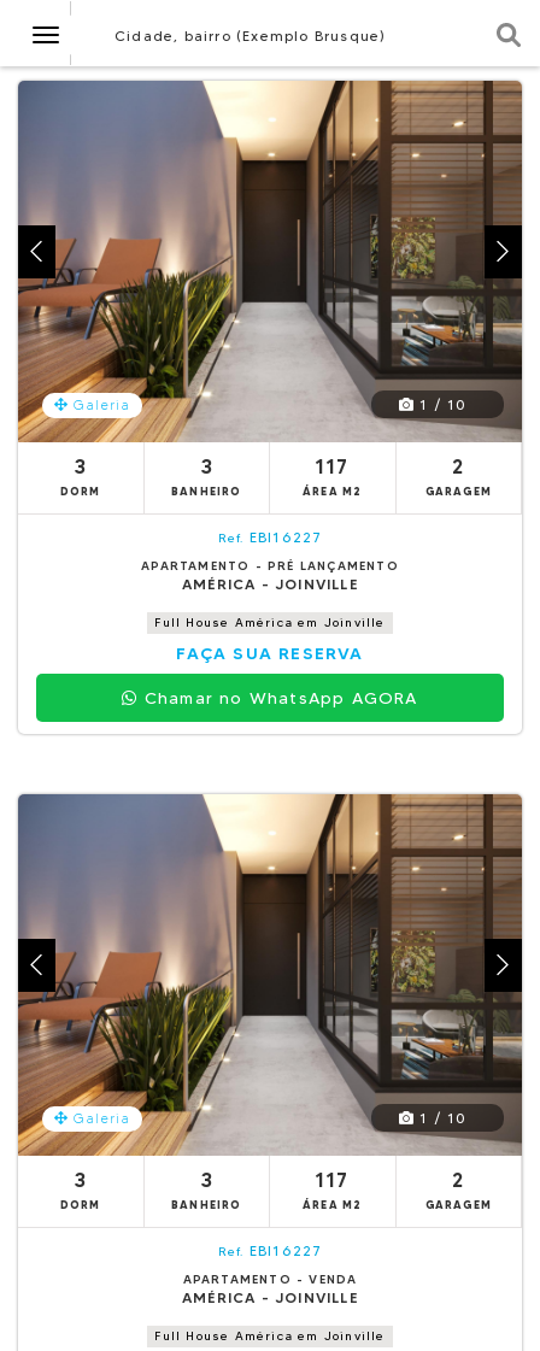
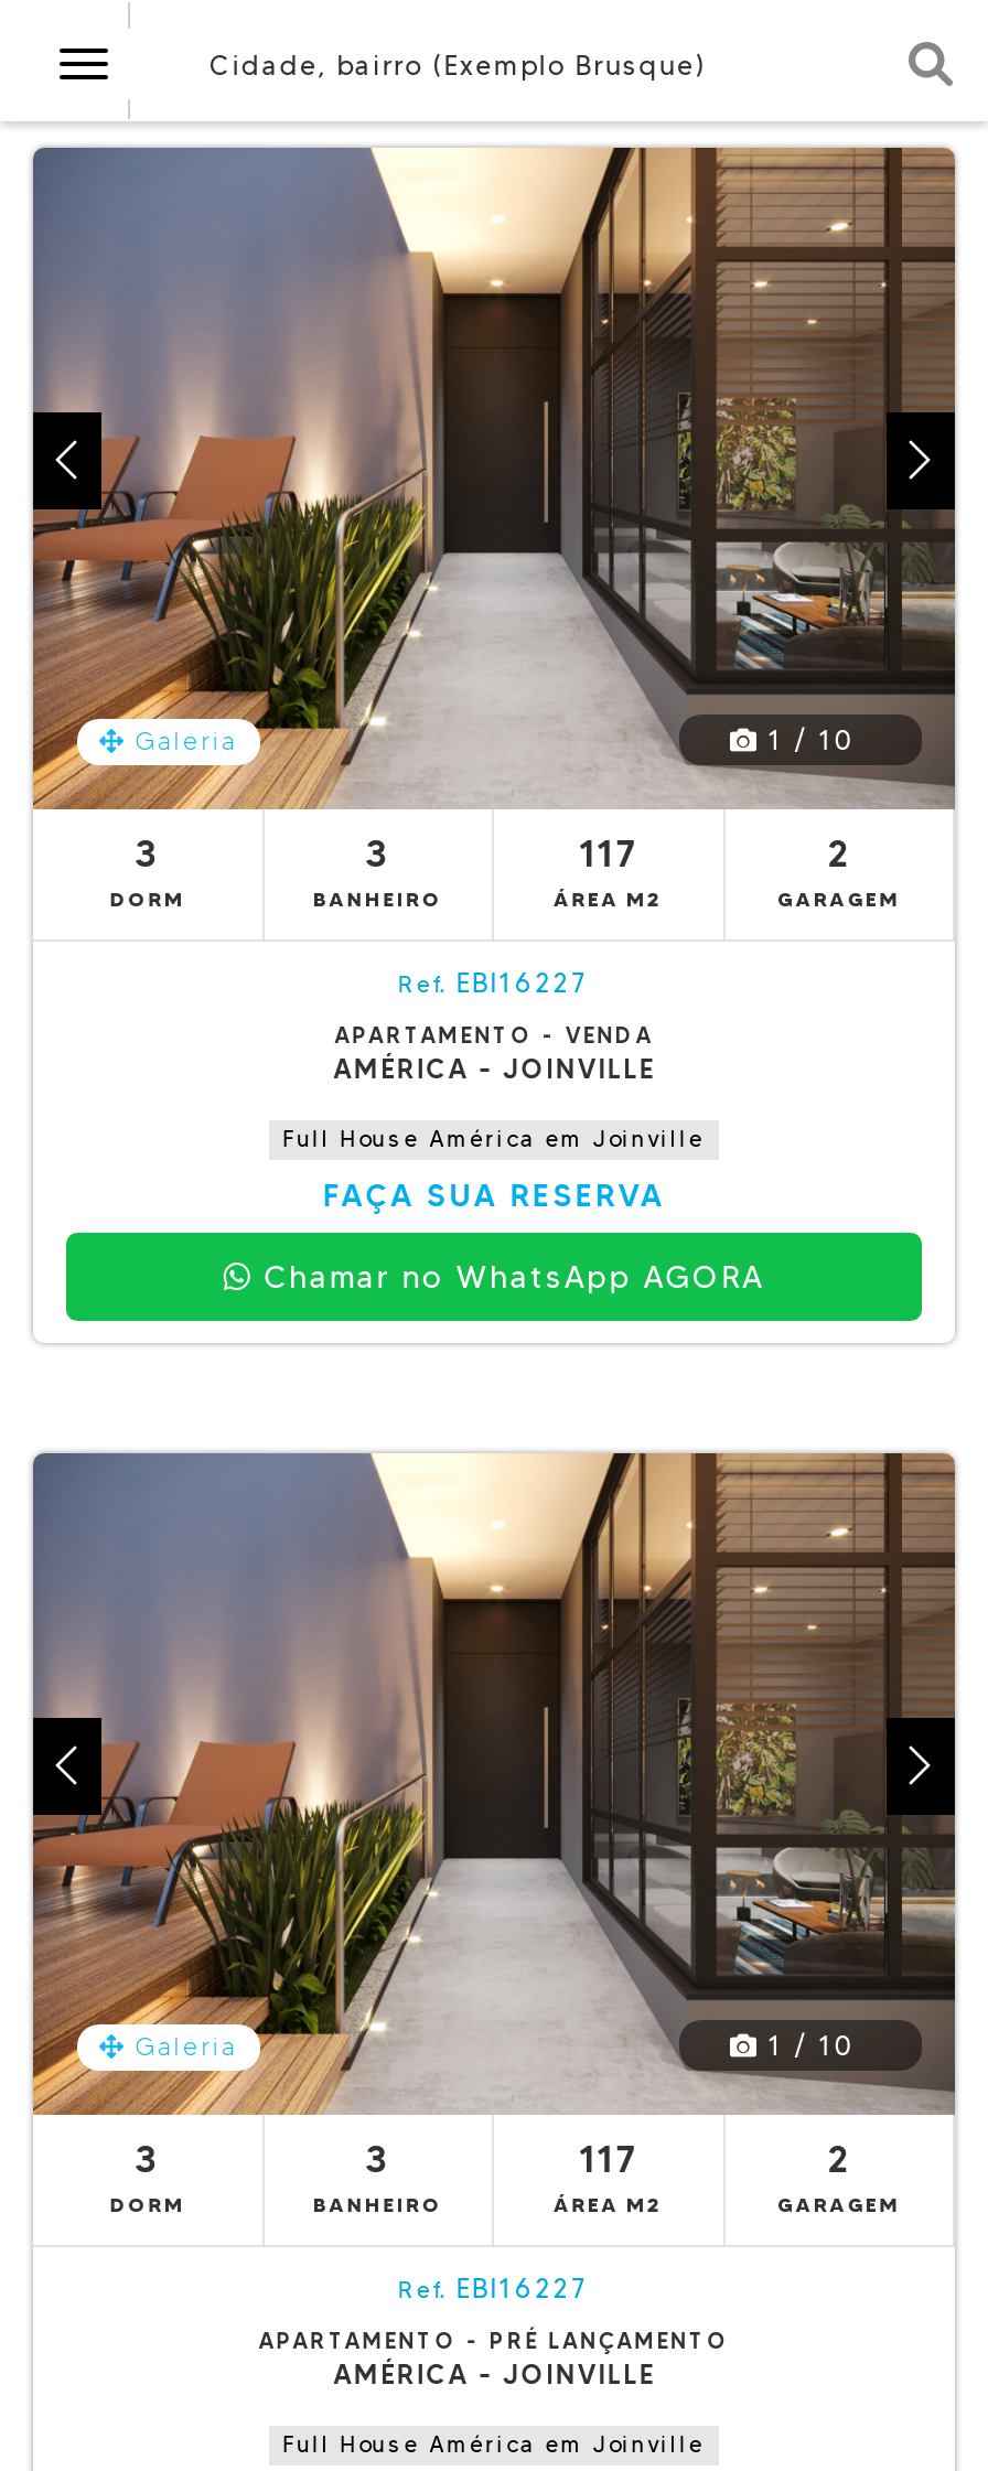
moved down: APARTAMENTO - PRÉ LANÇAMENTO

moved up: APARTAMENTO - VENDA
